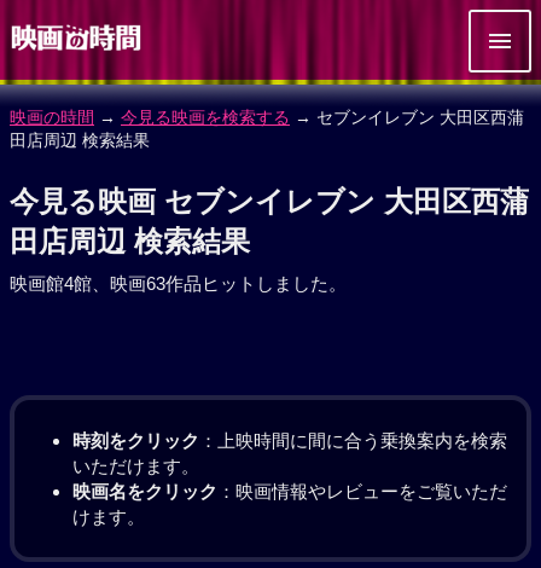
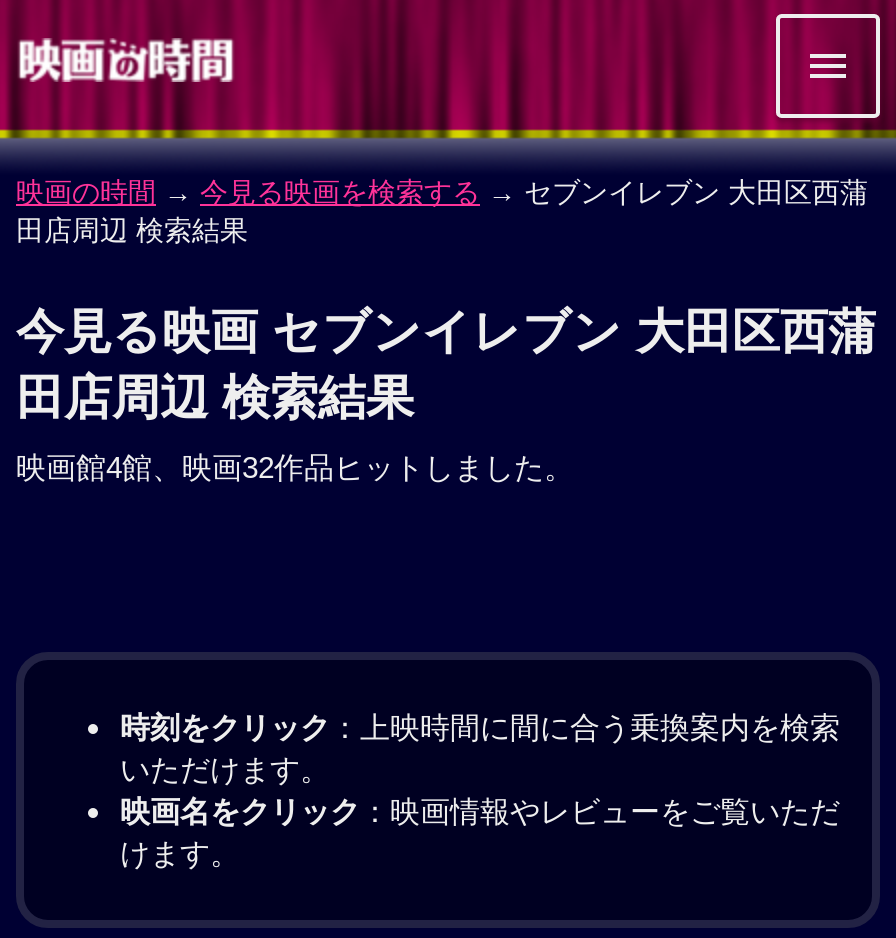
- 映画館4館、映画63作品ヒットしました。
+ 映画館4館、映画32作品ヒットしました。
